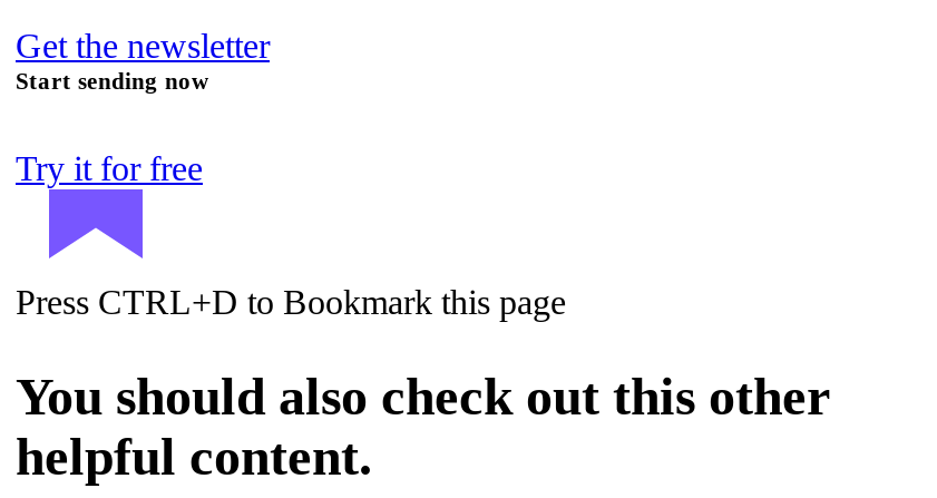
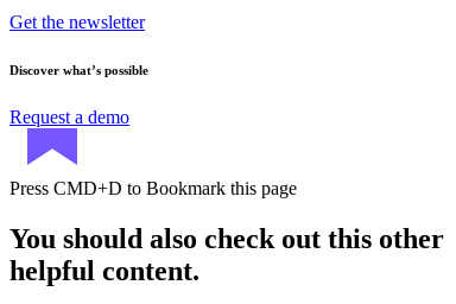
- Start sending now
+ Discover what’s possible

- Try it for free
+ Request a demo

- Press CTRL+D to Bookmark this page
+ Press CMD+D to Bookmark this page
